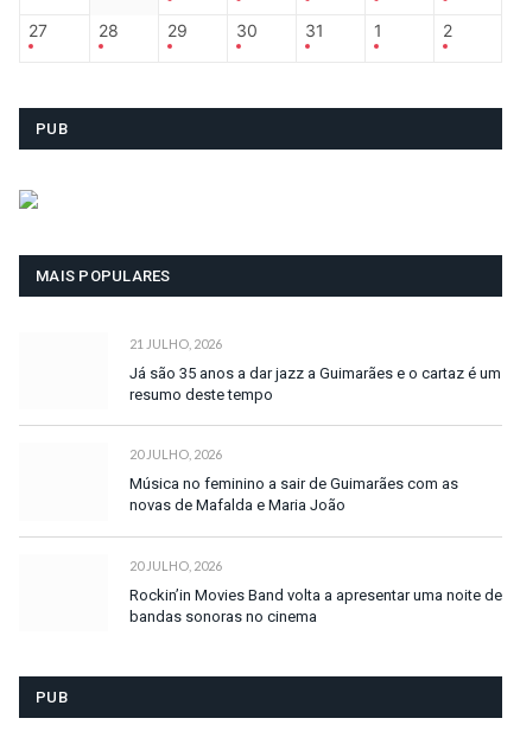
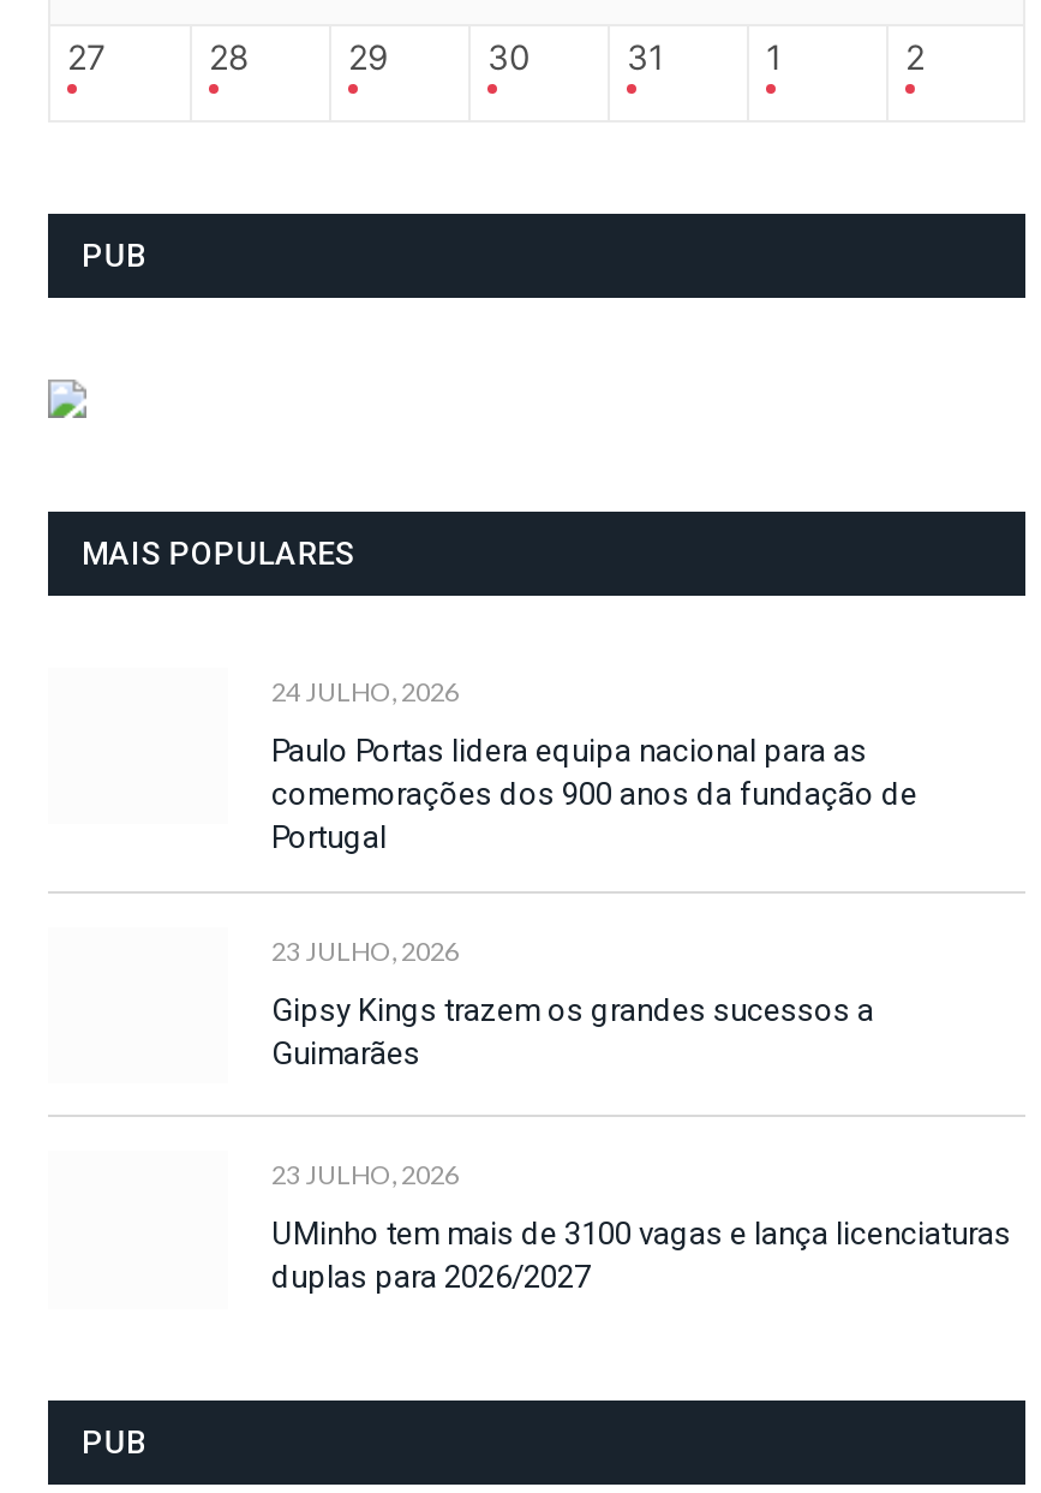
- 21 JULHO, 2026
+ 24 JULHO, 2026

- Já são 35 anos a dar jazz a Guimarães e o cartaz é um
- resumo deste tempo
+ Paulo Portas lidera equipa nacional para as
+ comemorações dos 900 anos da fundação de
+ Portugal

- 20 JULHO, 2026
+ 23 JULHO, 2026

- Música no feminino a sair de Guimarães com as
- novas de Mafalda e Maria João
+ Gipsy Kings trazem os grandes sucessos a
+ Guimarães

- 20 JULHO, 2026
+ 23 JULHO, 2026

- Rockin’in Movies Band volta a apresentar uma noite de
- bandas sonoras no cinema
+ UMinho tem mais de 3100 vagas e lança licenciaturas
+ duplas para 2026/2027
